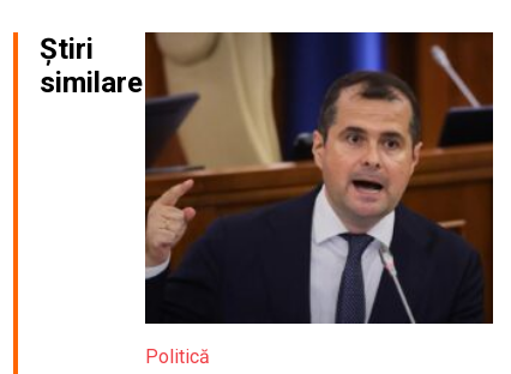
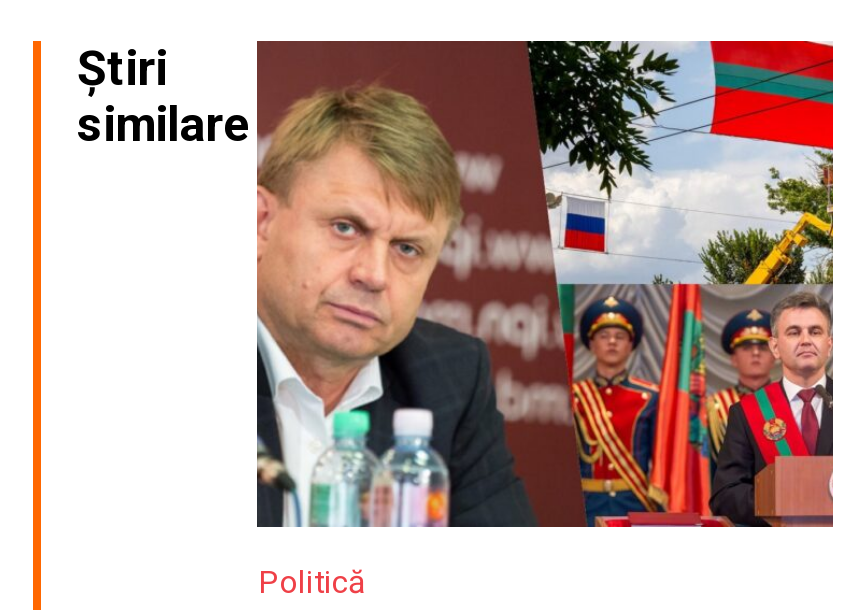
- [image]
+ [image]
